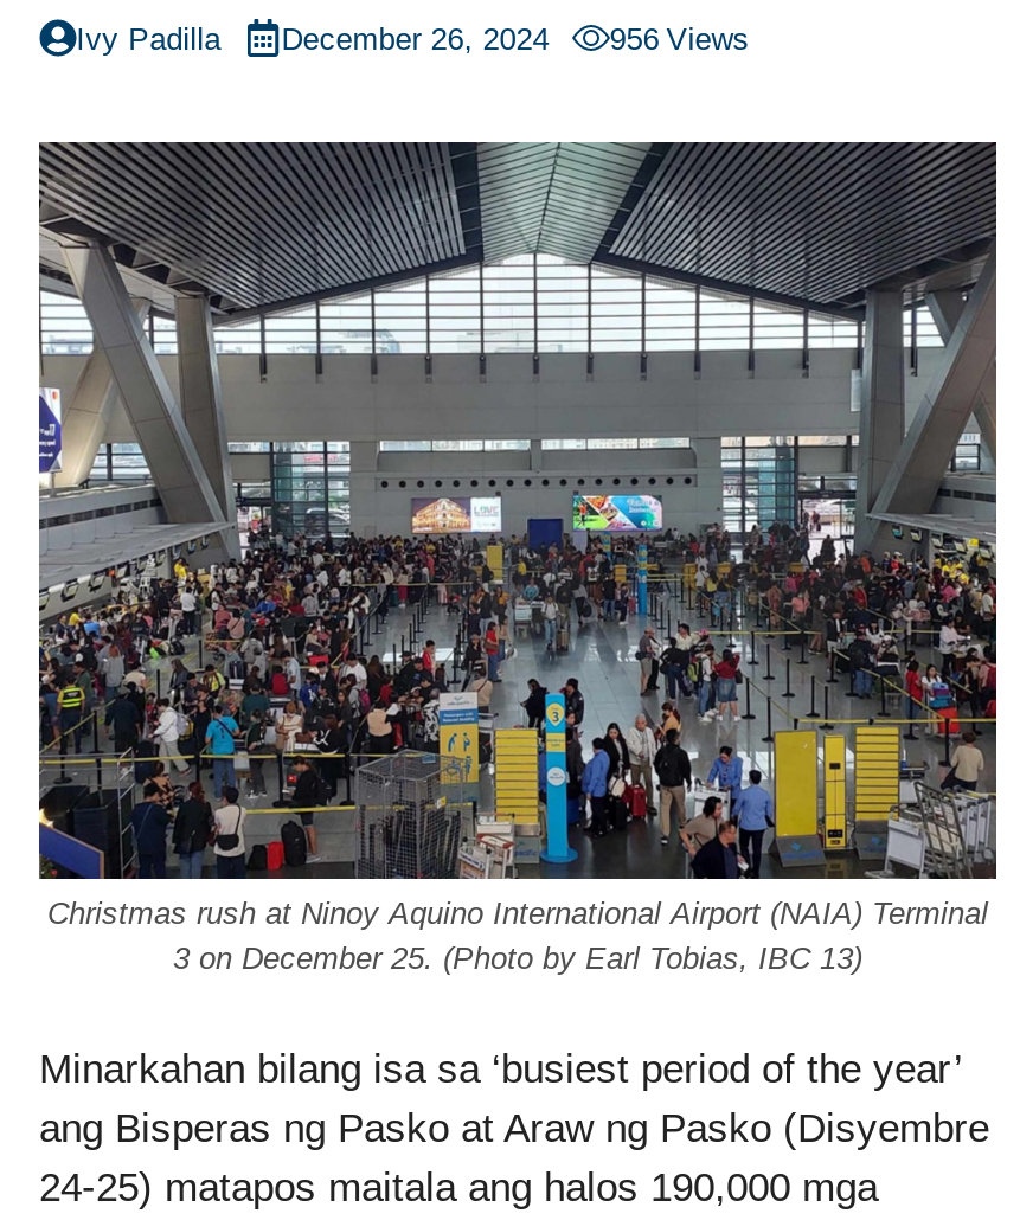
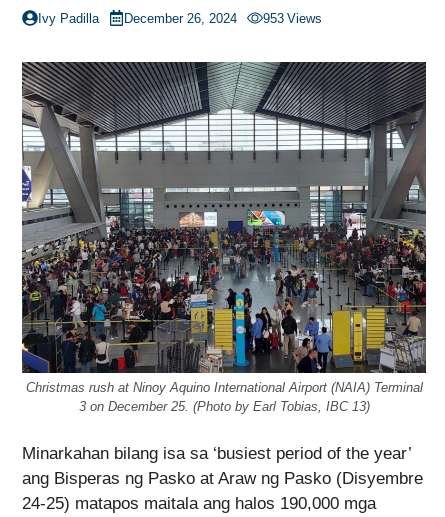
- Ivy Padilla December 26, 2024 956 Views
+ Ivy Padilla December 26, 2024 953 Views
